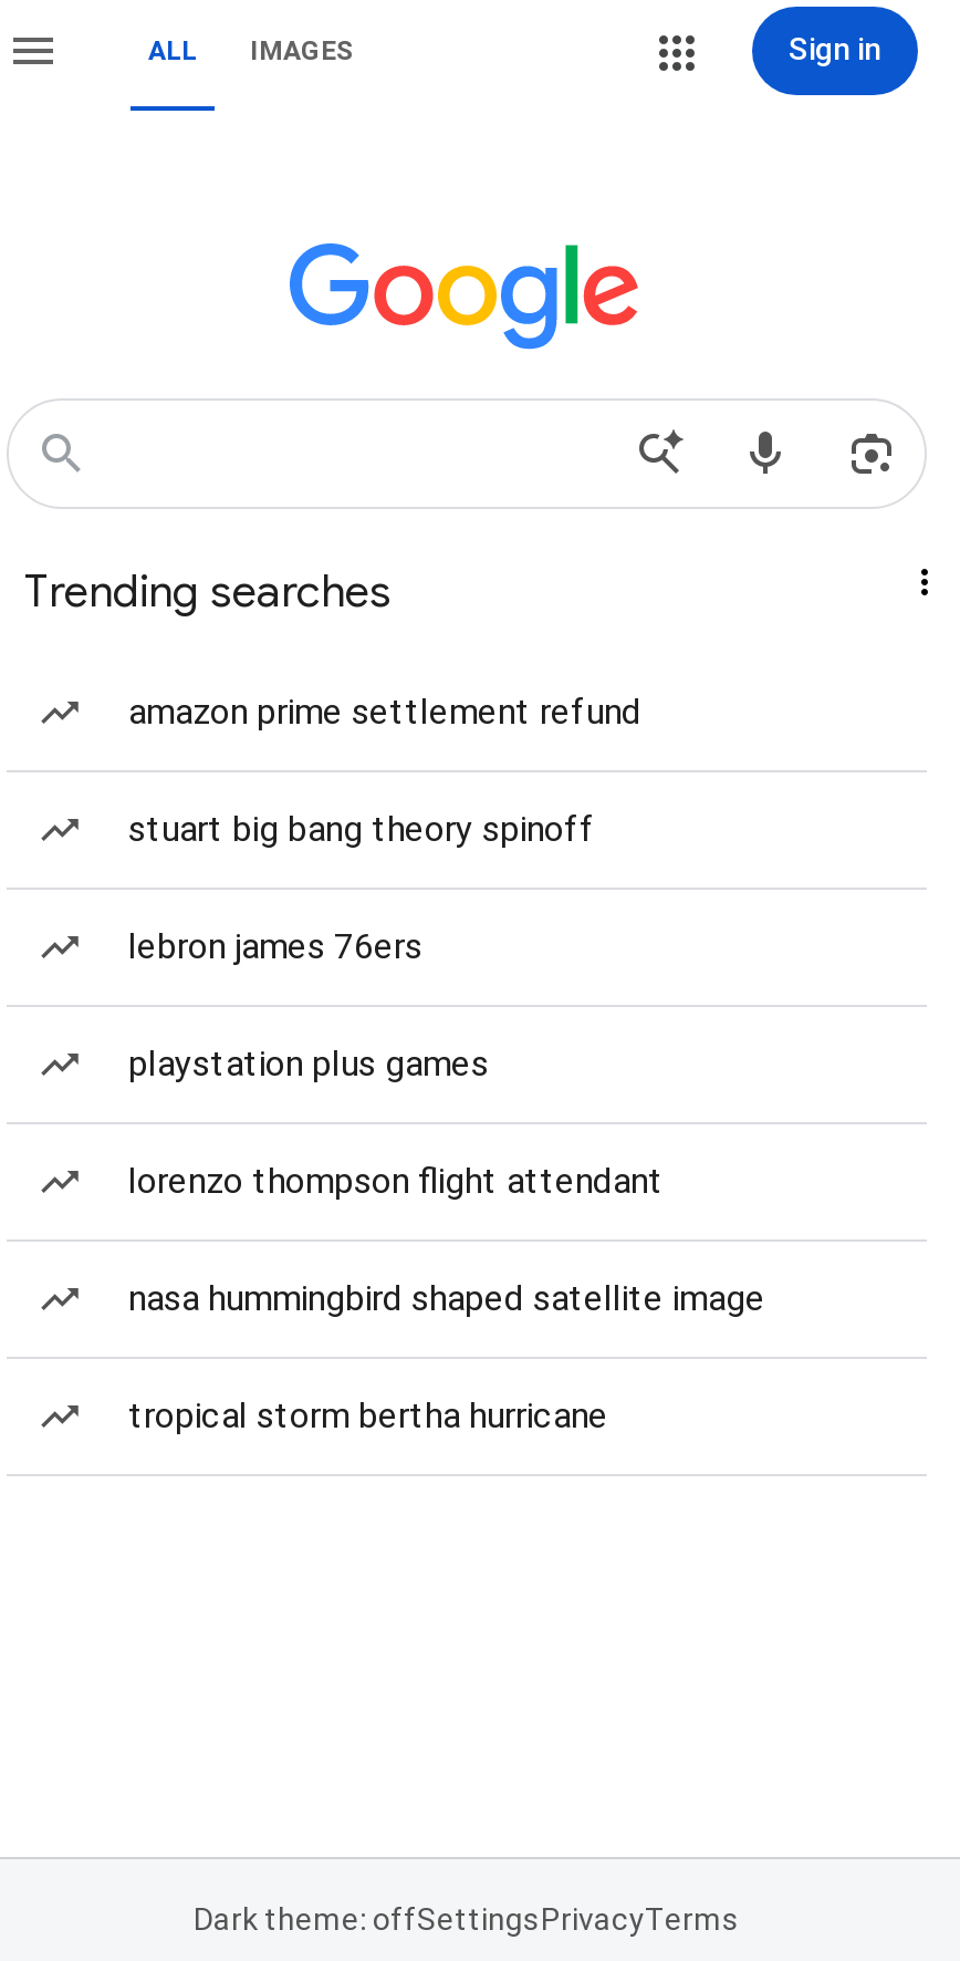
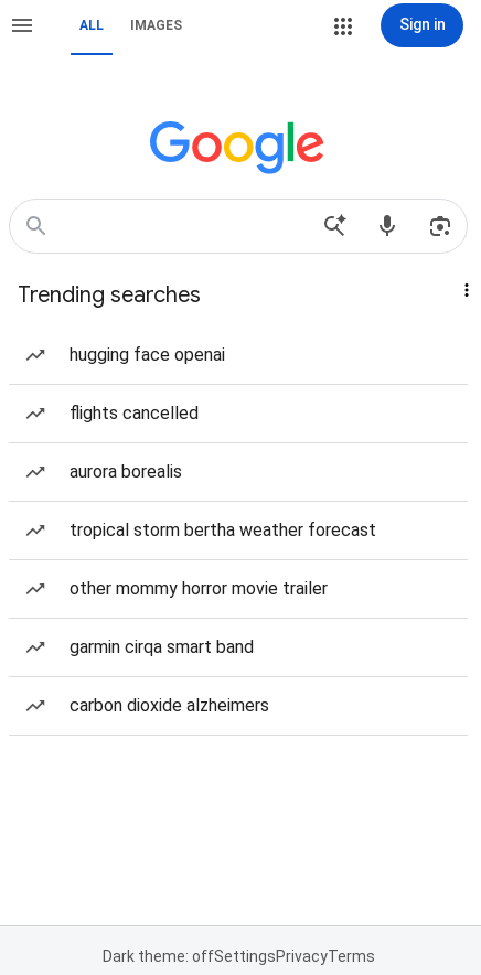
- amazon prime settlement refund
+ hugging face openai

- stuart big bang theory spinoff
+ flights cancelled

- lebron james 76ers
+ aurora borealis

- playstation plus games
+ tropical storm bertha weather forecast

- lorenzo thompson flight attendant
+ other mommy horror movie trailer

- nasa hummingbird shaped satellite image
+ garmin cirqa smart band

- tropical storm bertha hurricane
+ carbon dioxide alzheimers
